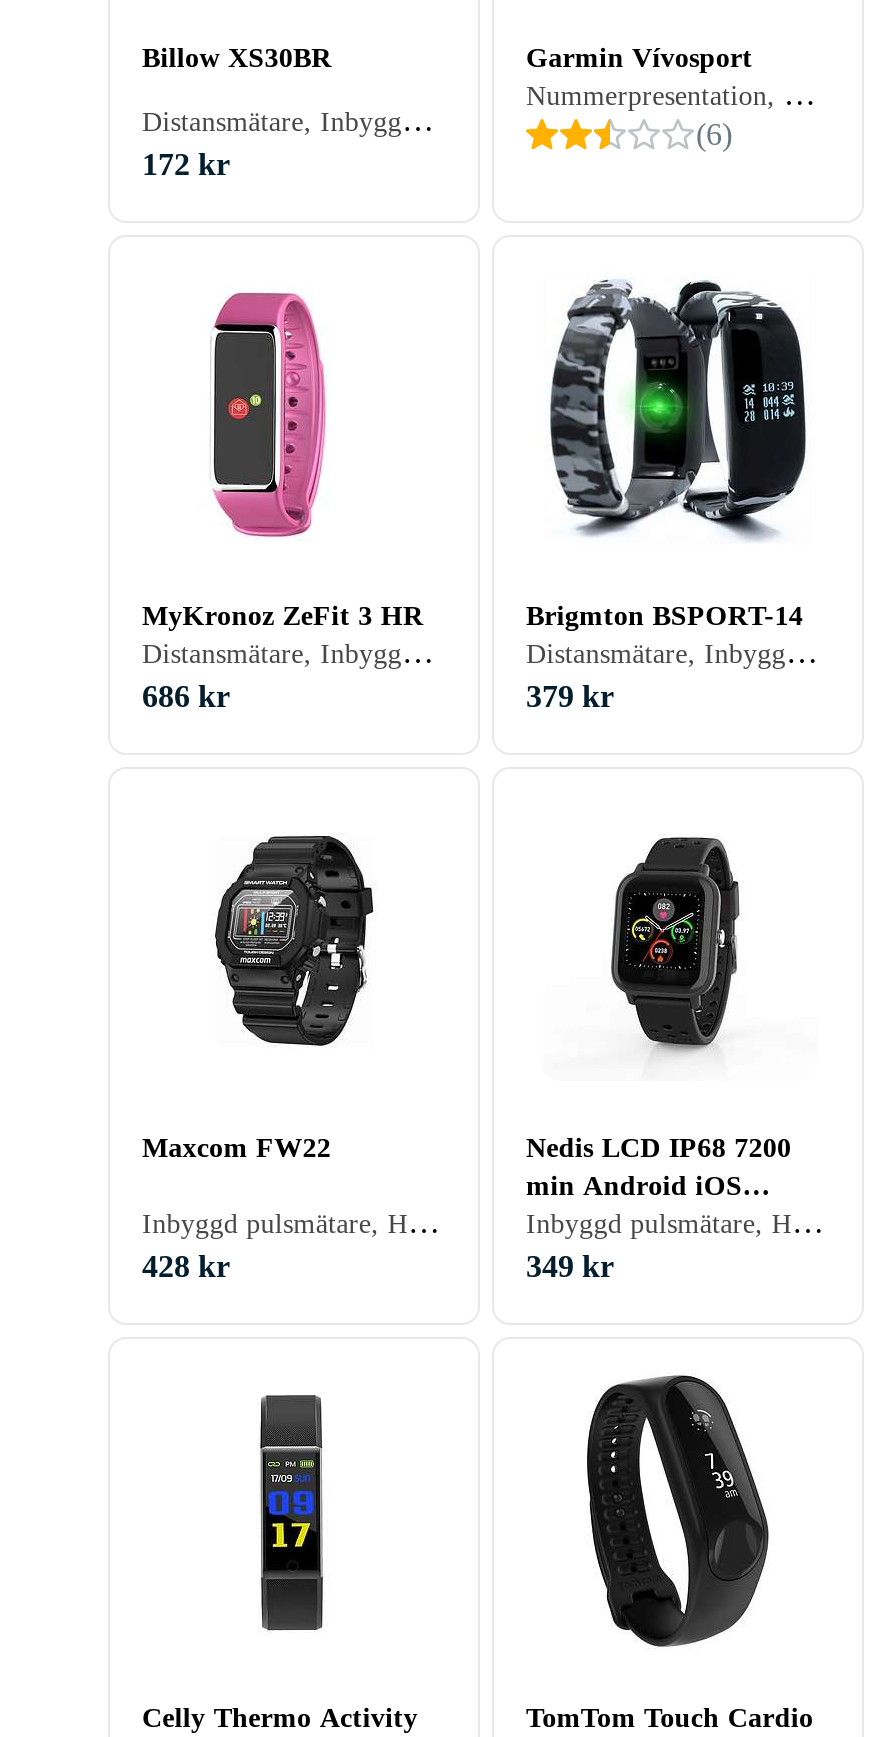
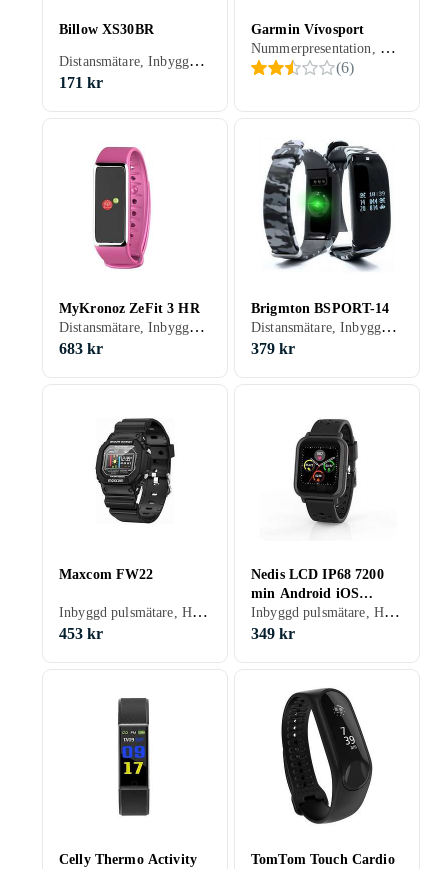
- 172 kr
+ 171 kr

- 686 kr
+ 683 kr

- 428 kr
+ 453 kr
